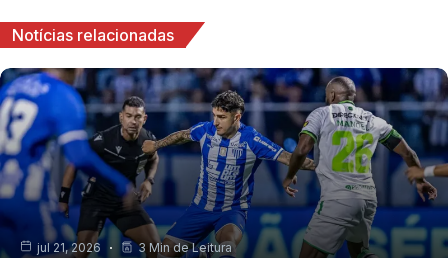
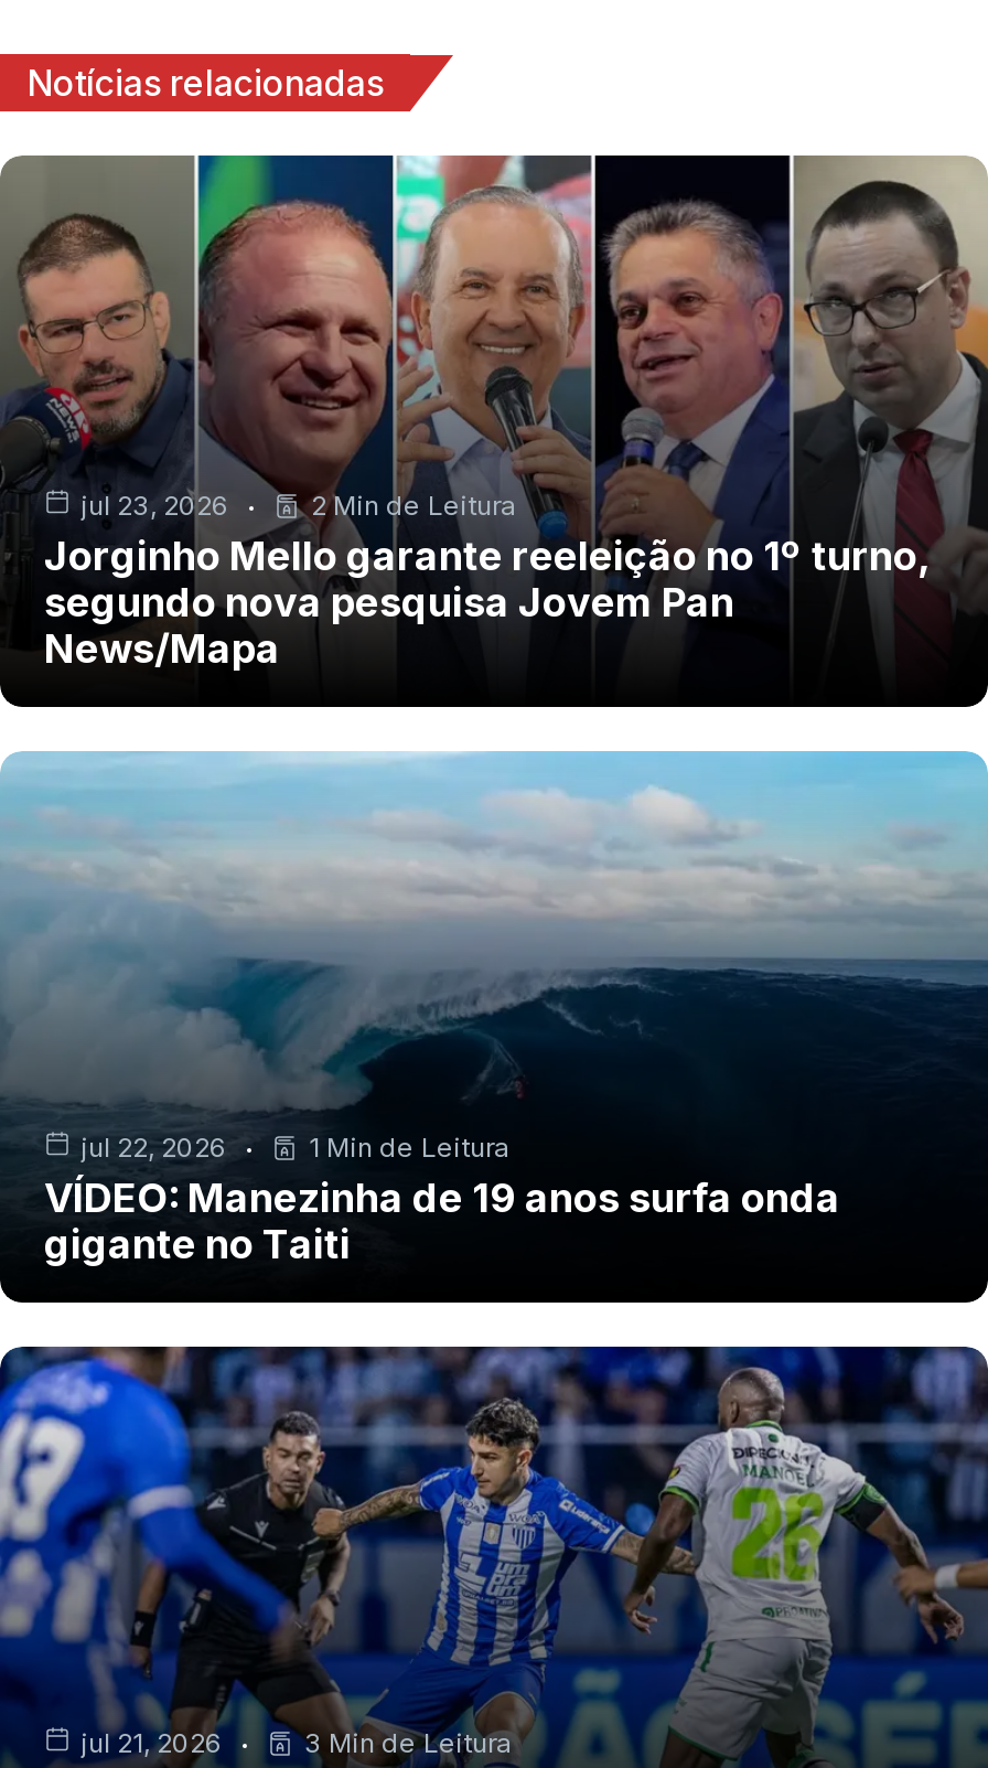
+ [image]
+ jul 23, 2026
+ 2 Min de Leitura
+ Jorginho Mello garante reeleição no 1º turno,
+ segundo nova pesquisa Jovem Pan
+ News/Mapa

+ [image]
+ jul 22, 2026
+ 1 Min de Leitura
+ VÍDEO: Manezinha de 19 anos surfa onda
+ gigante no Taiti
